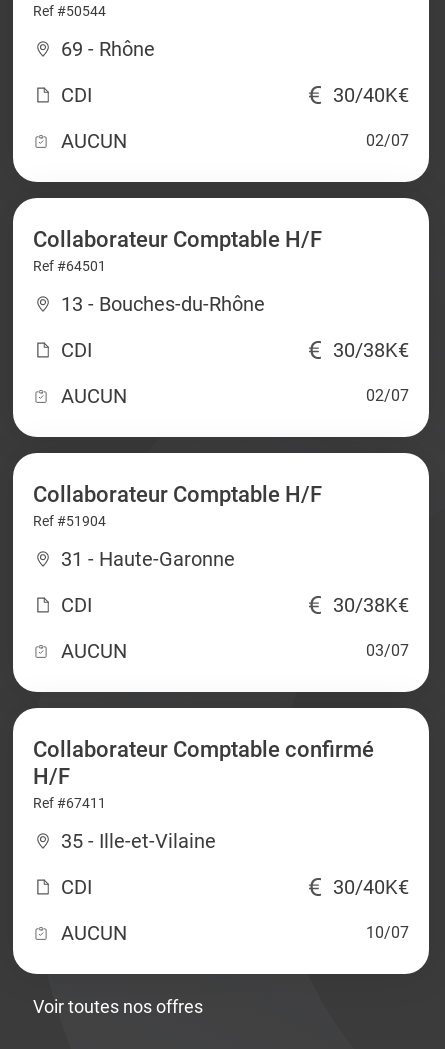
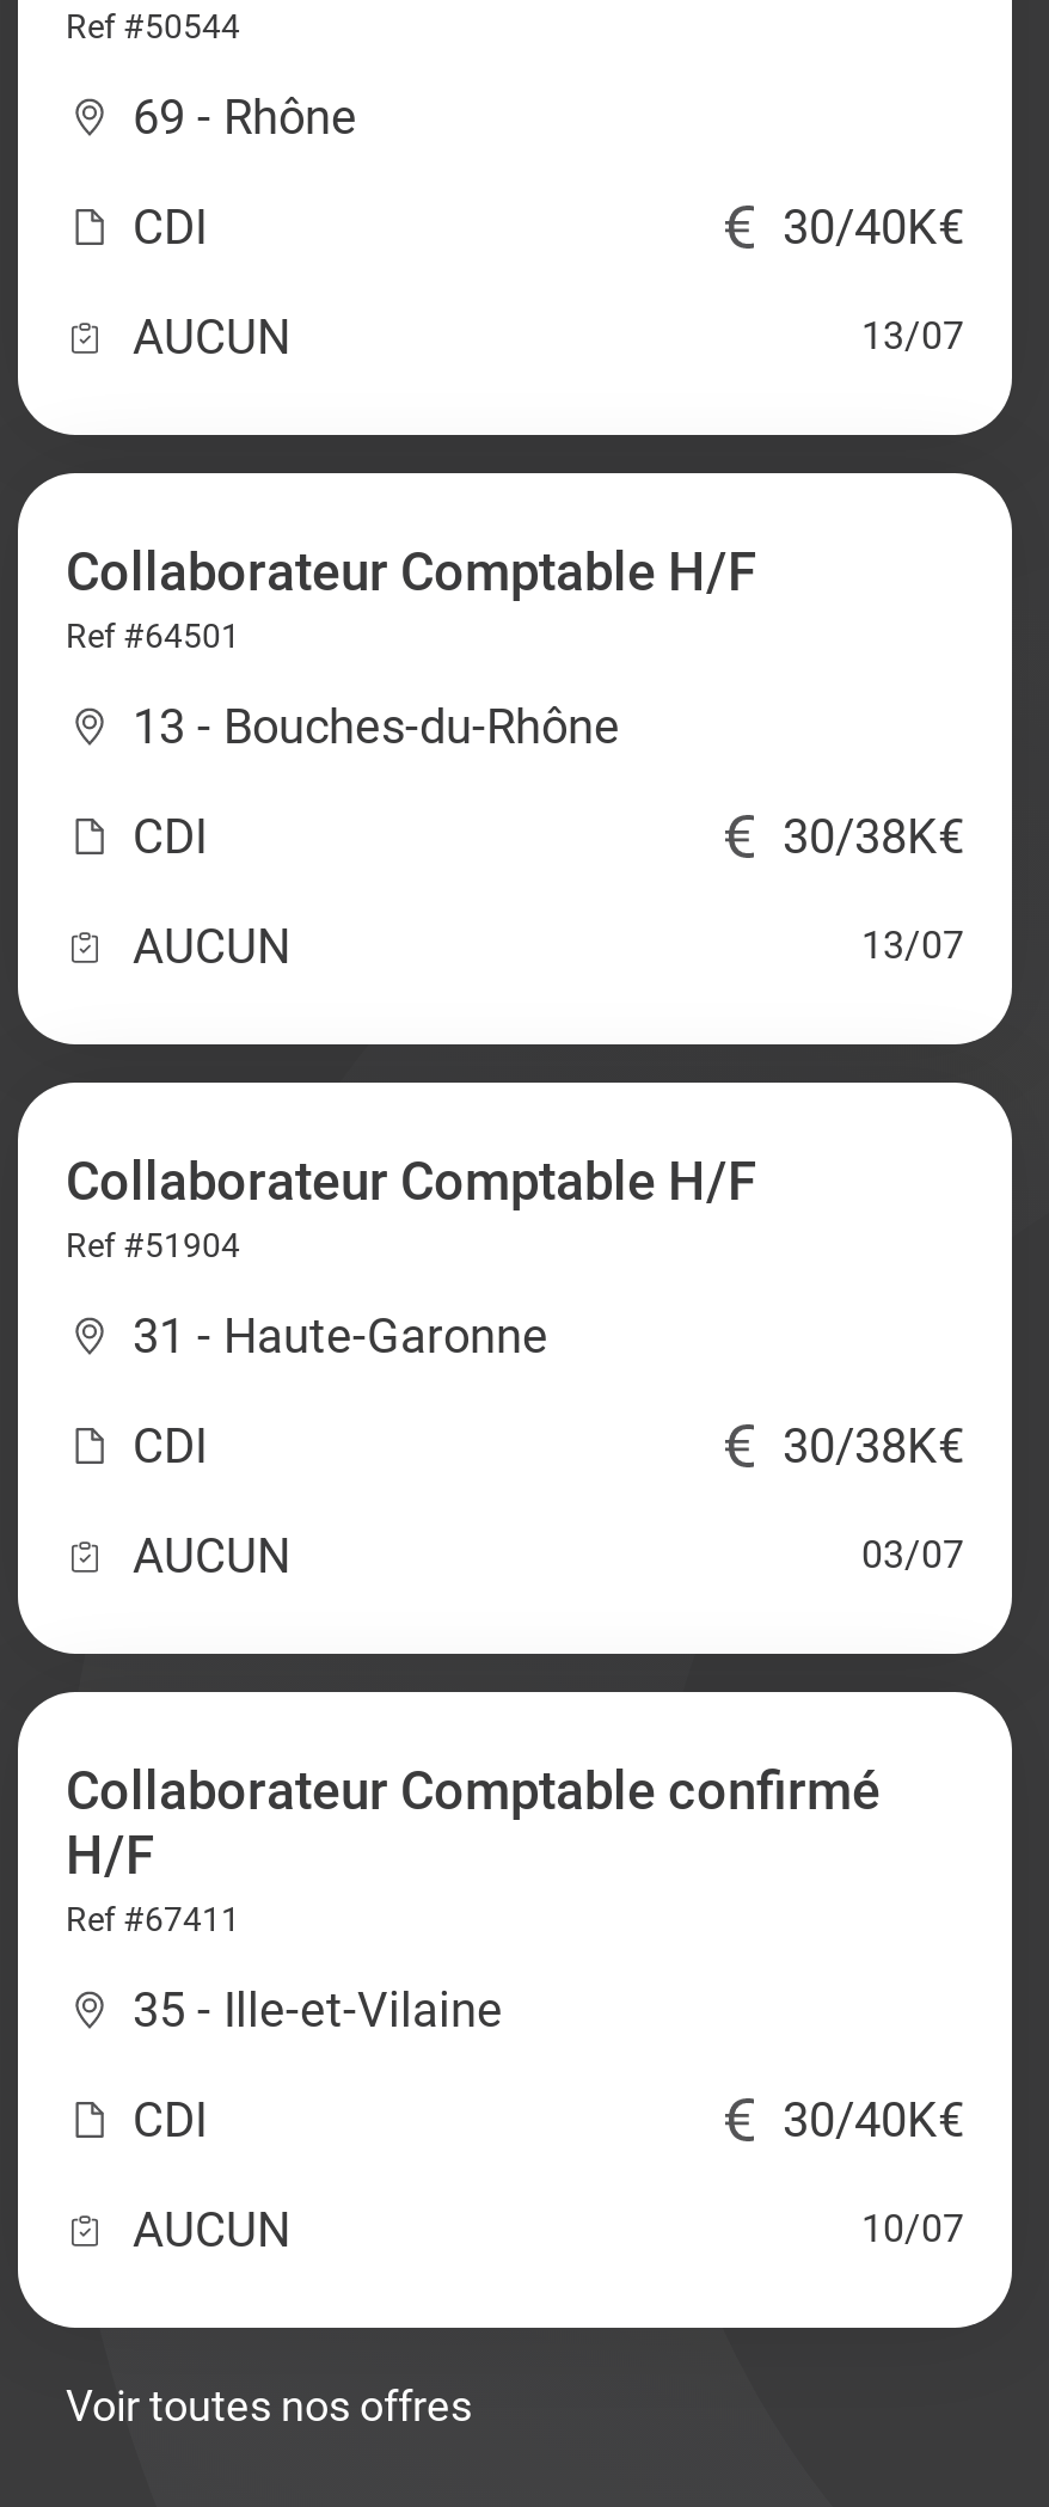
- 02/07
+ 13/07

- 02/07
+ 13/07
